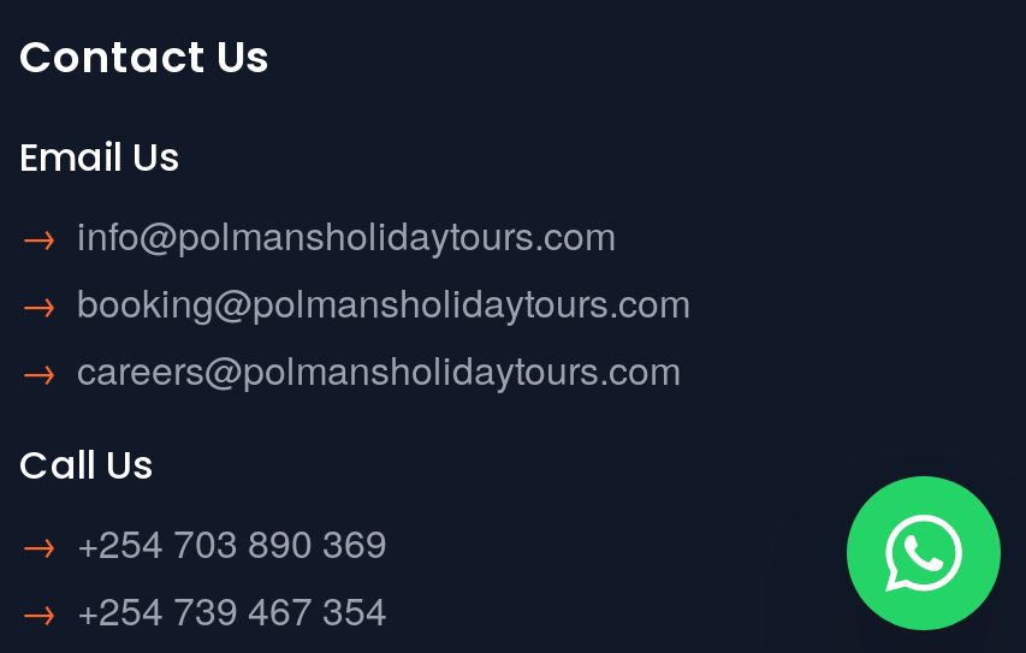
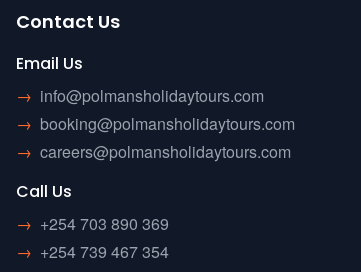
- [image]
